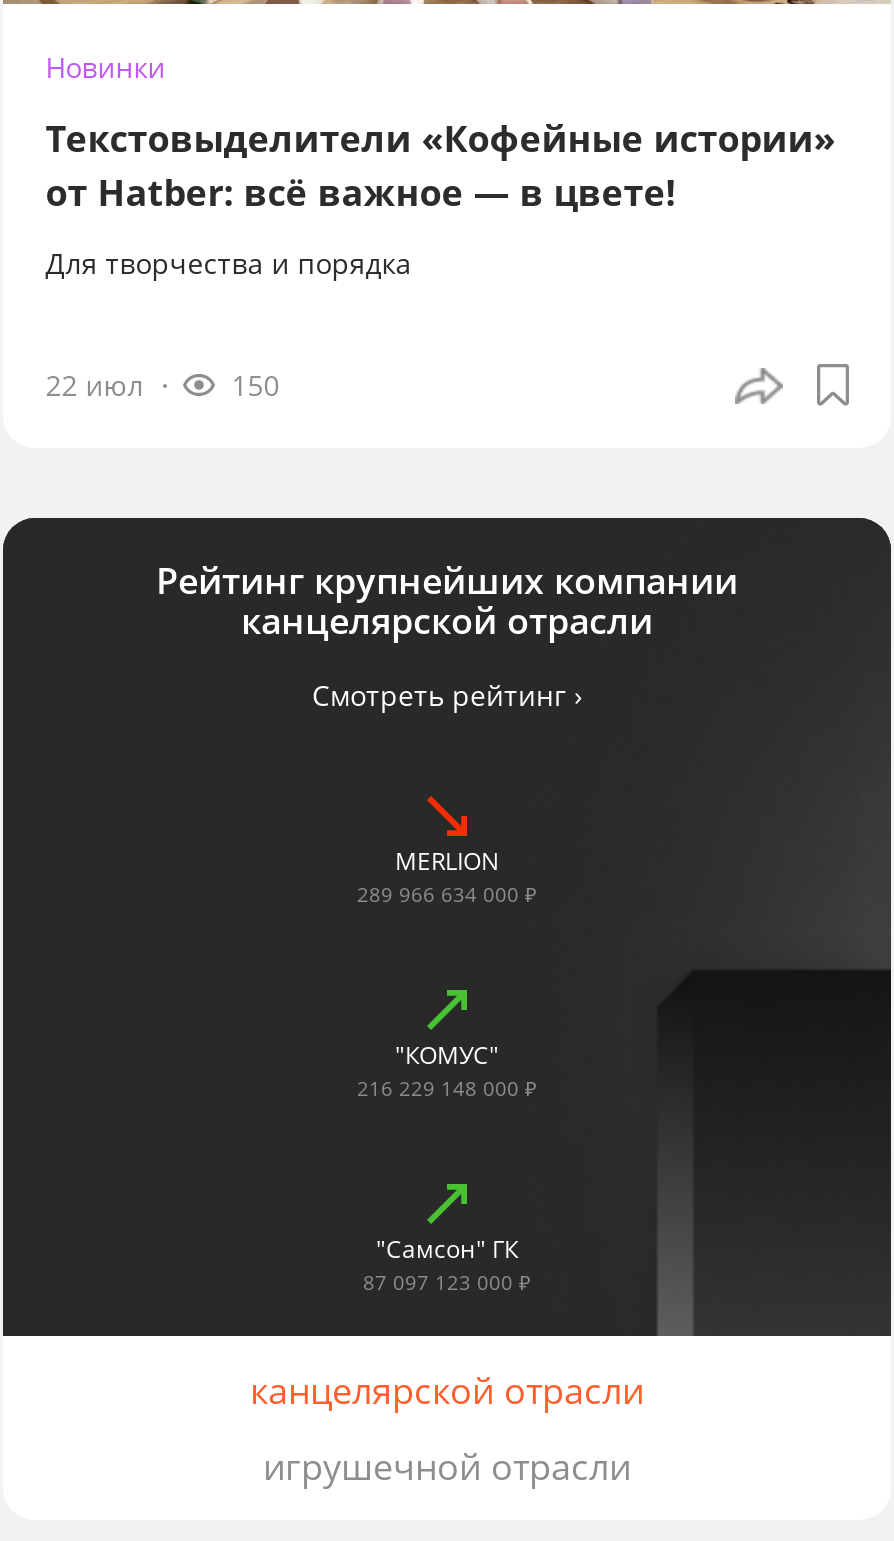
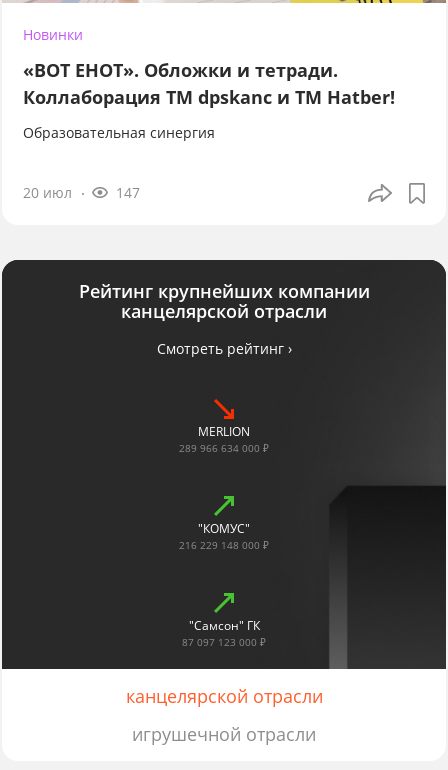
- Текстовыделители «Кофейные истории»
- от Hatber: всё важное — в цвете!
+ «ВОТ ЕНОТ». Обложки и тетради.
+ Коллаборация TM dpskanc и ТМ Hatber!

- Для творчества и порядка
+ Образовательная синергия

- 22 июл
- 150
+ 20 июл
+ 147
